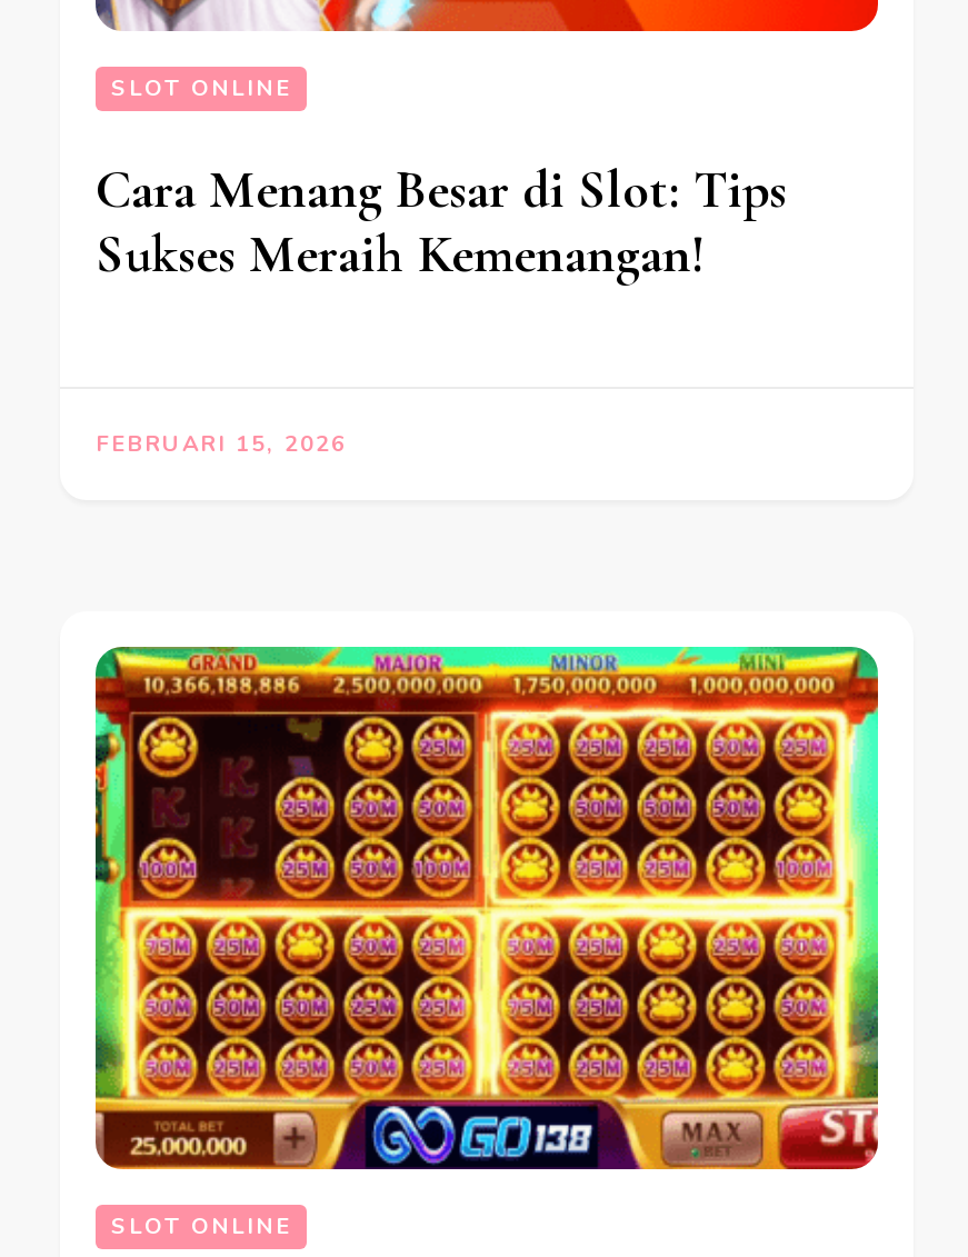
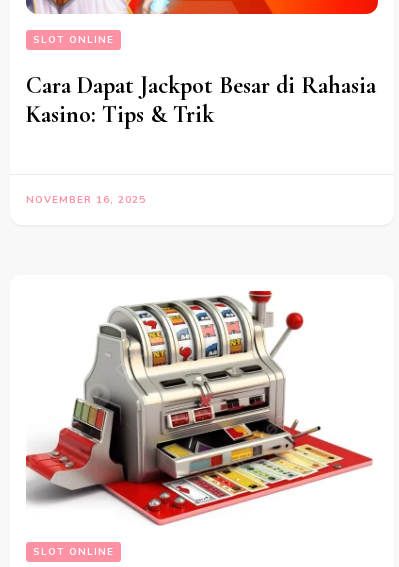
- Cara Menang Besar di Slot: Tips
- Sukses Meraih Kemenangan!
+ Cara Dapat Jackpot Besar di Rahasia
+ Kasino: Tips & Trik

- FEBRUARI 15, 2026
+ NOVEMBER 16, 2025

- [image]
+ [image]
